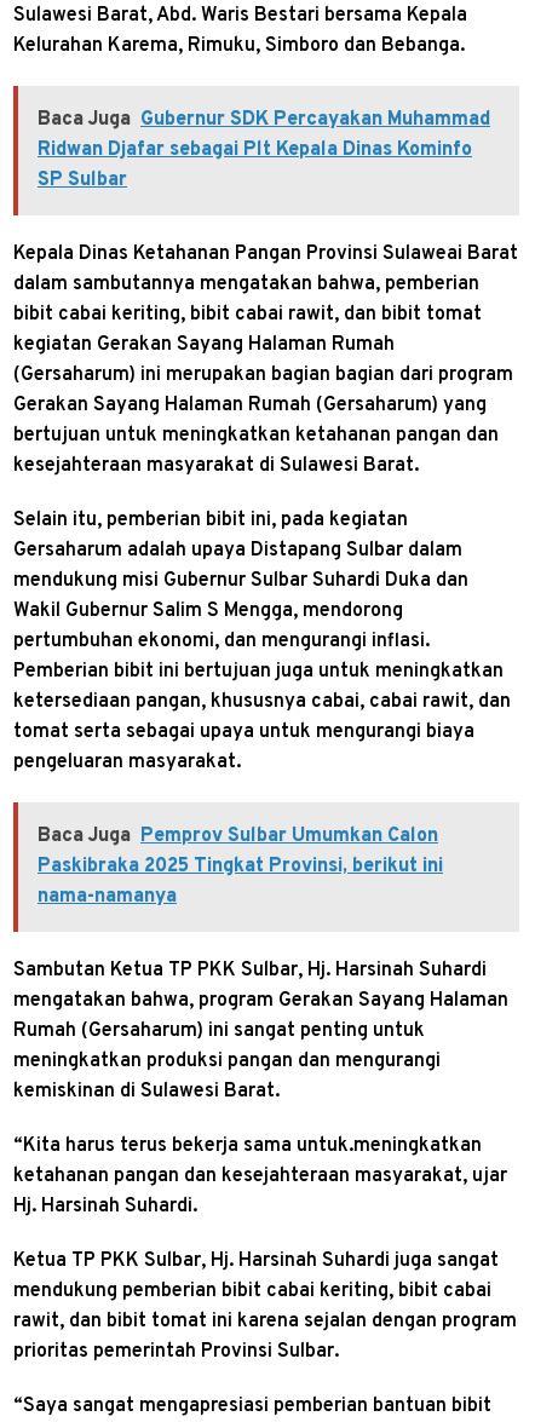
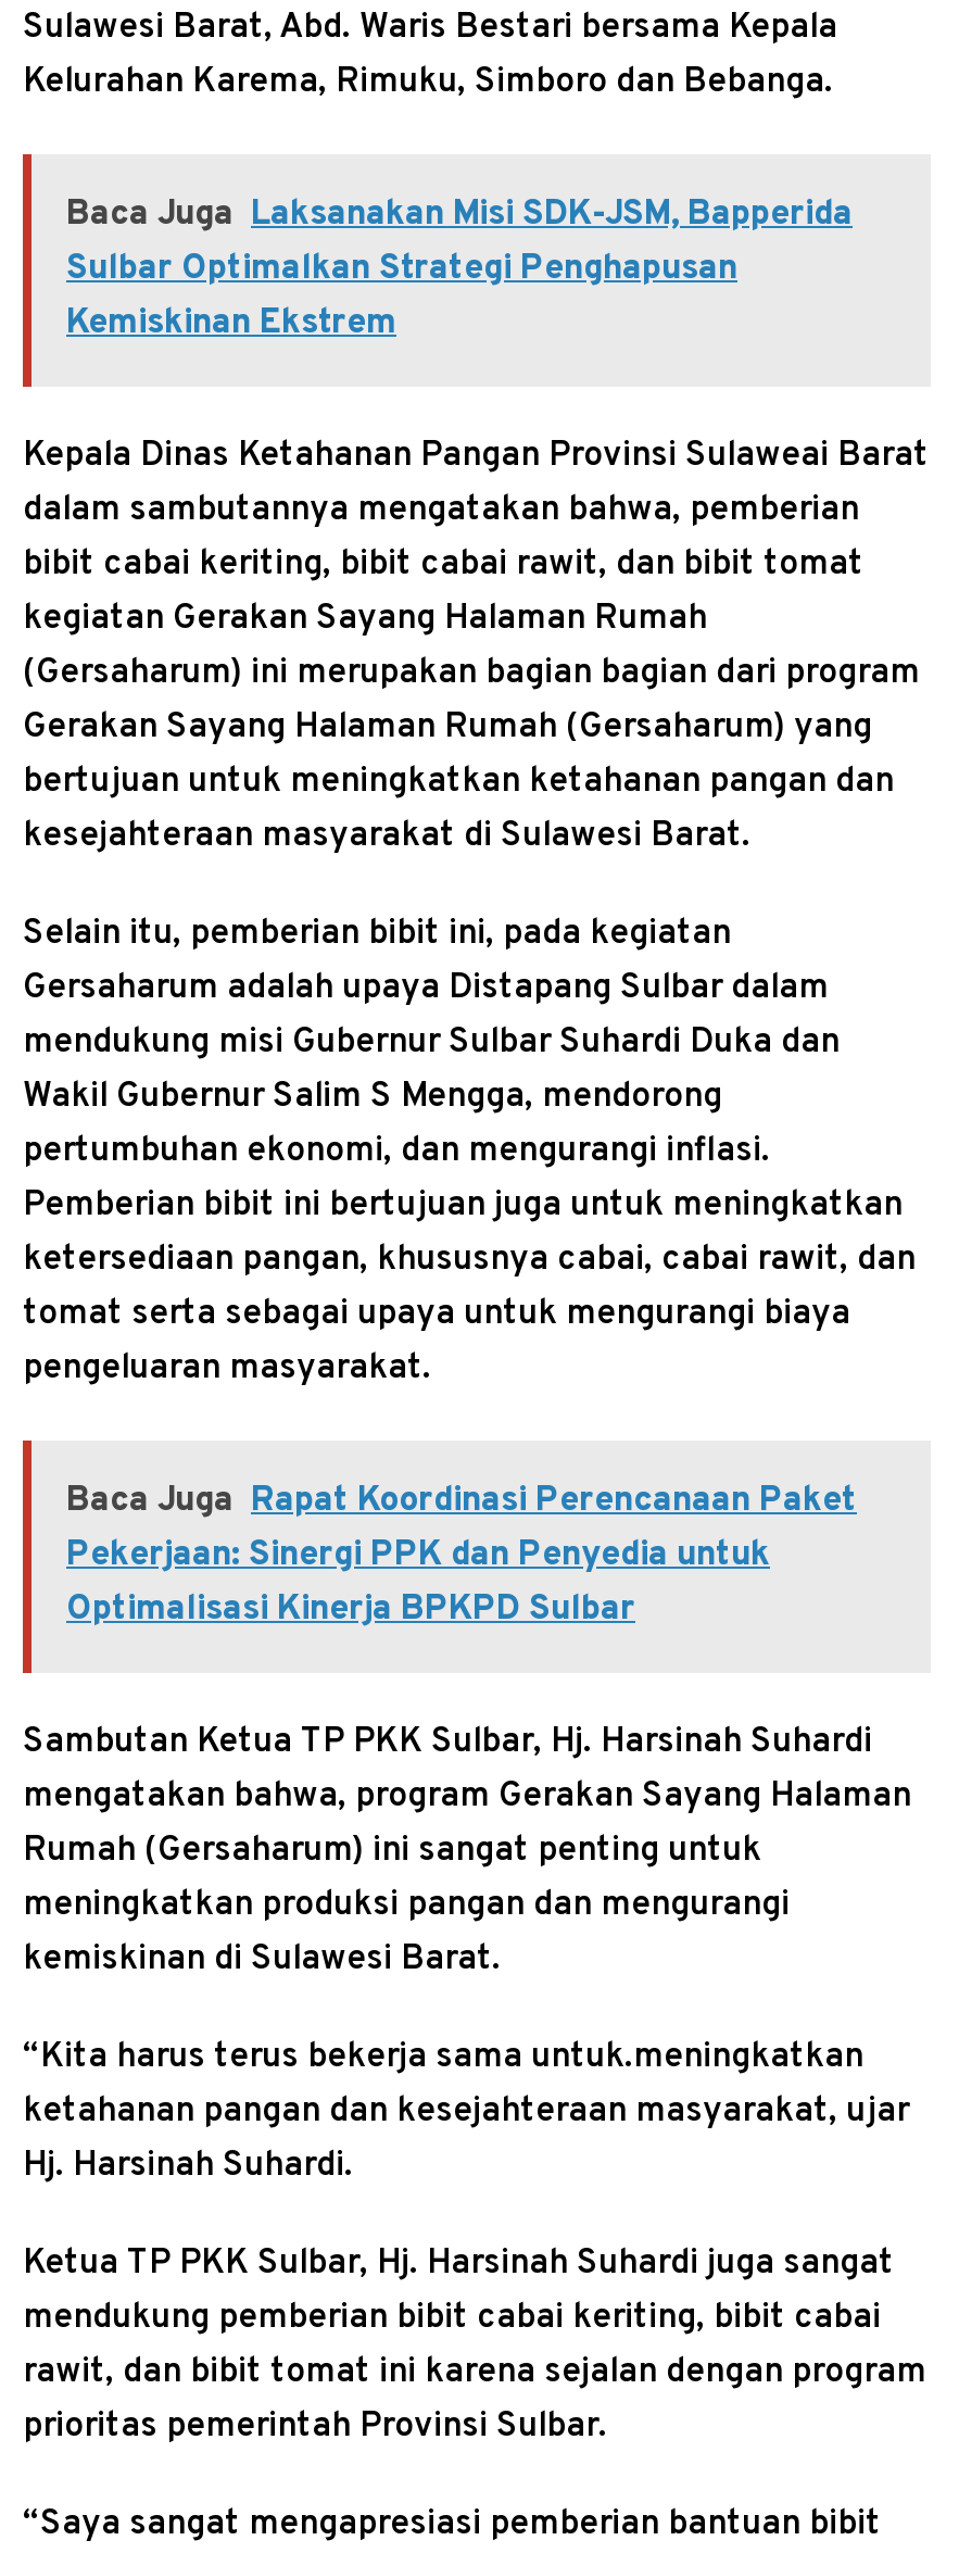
- Baca Juga Gubernur SDK Percayakan Muhammad
- Ridwan Djafar sebagai Plt Kepala Dinas Kominfo
- SP Sulbar
+ Baca Juga Laksanakan Misi SDK-JSM, Bapperida
+ Sulbar Optimalkan Strategi Penghapusan
+ Kemiskinan Ekstrem

- Baca Juga Pemprov Sulbar Umumkan Calon
- Paskibraka 2025 Tingkat Provinsi, berikut ini
- nama-namanya
+ Baca Juga Rapat Koordinasi Perencanaan Paket
+ Pekerjaan: Sinergi PPK dan Penyedia untuk
+ Optimalisasi Kinerja BPKPD Sulbar
